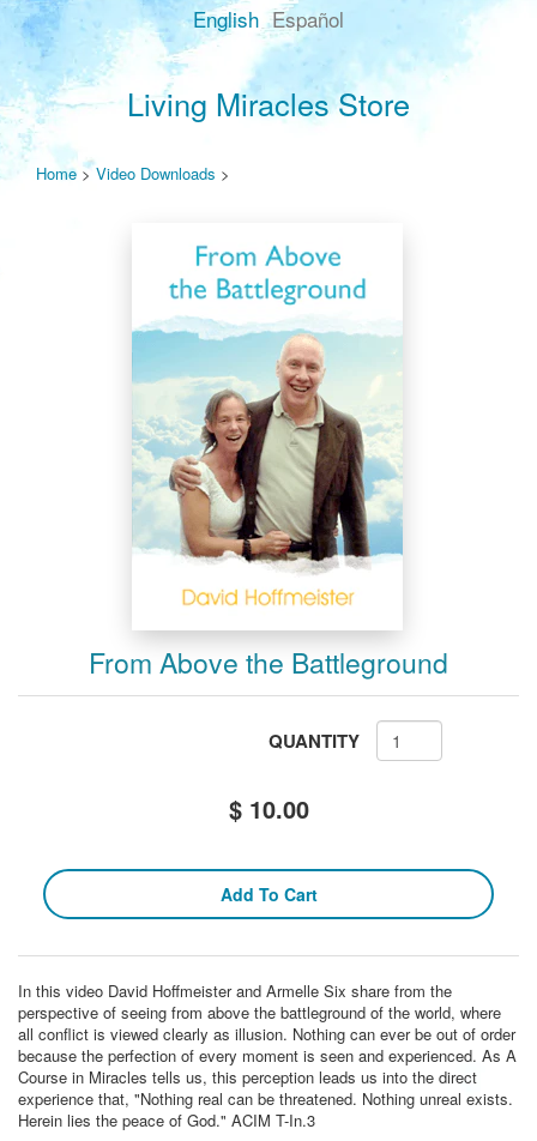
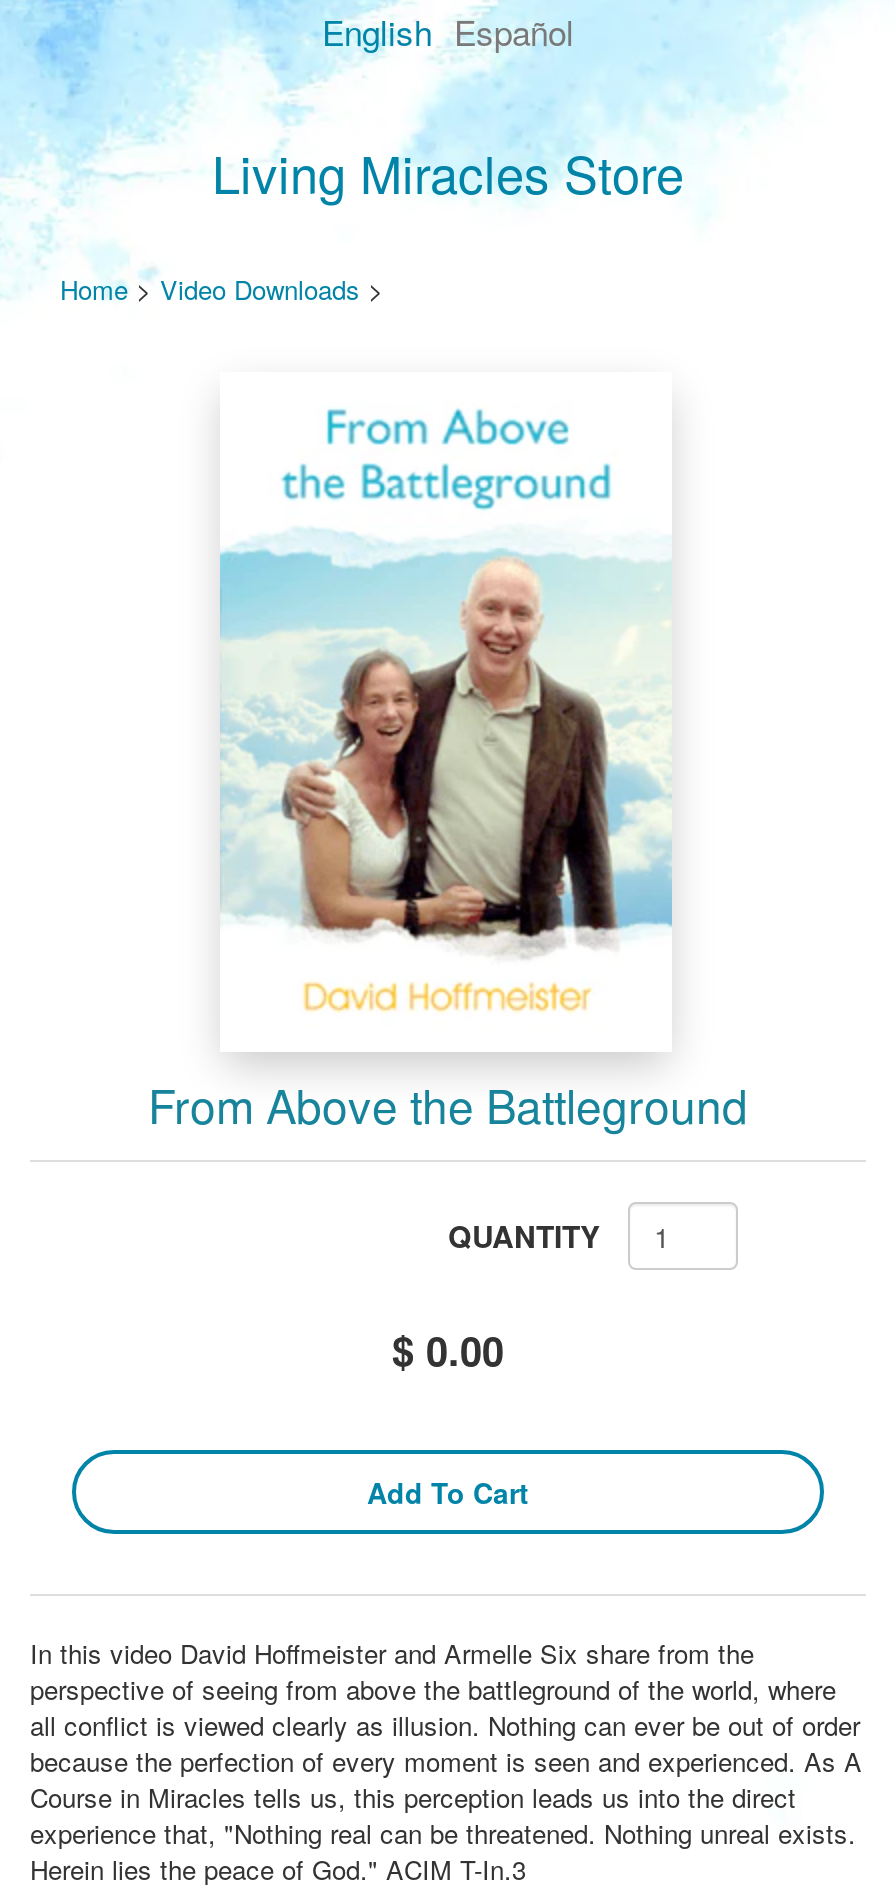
- $ 10.00
+ $ 0.00
